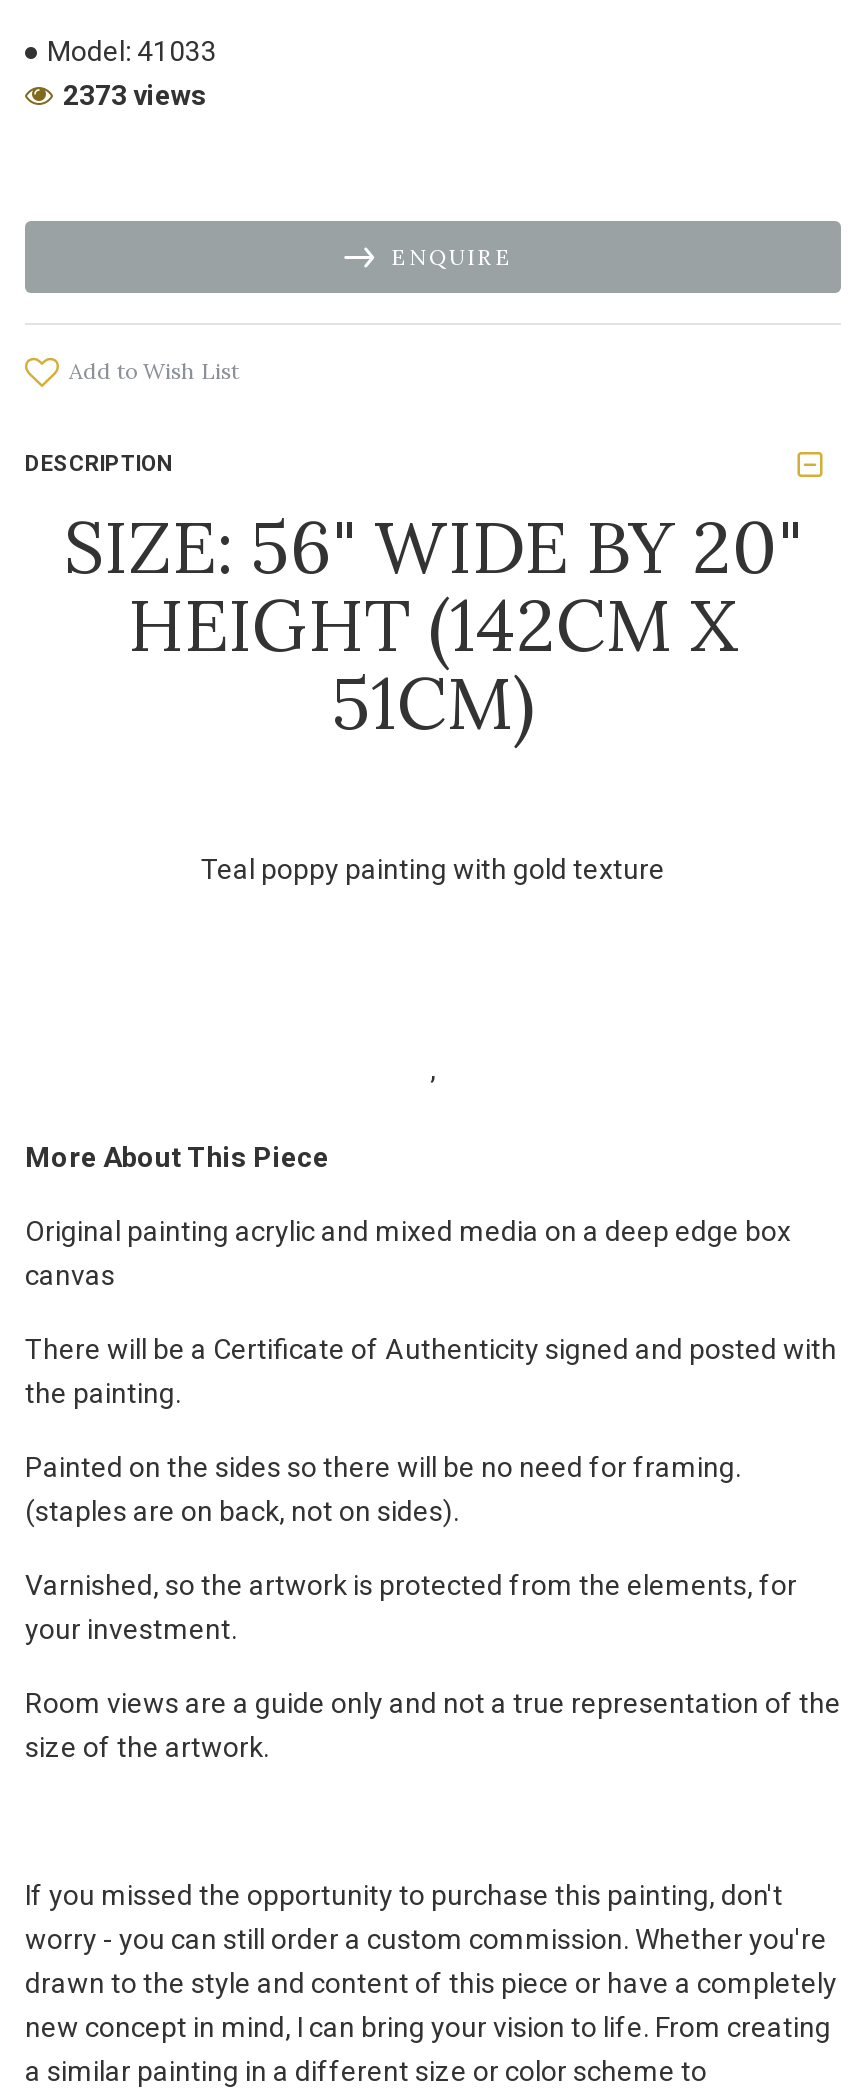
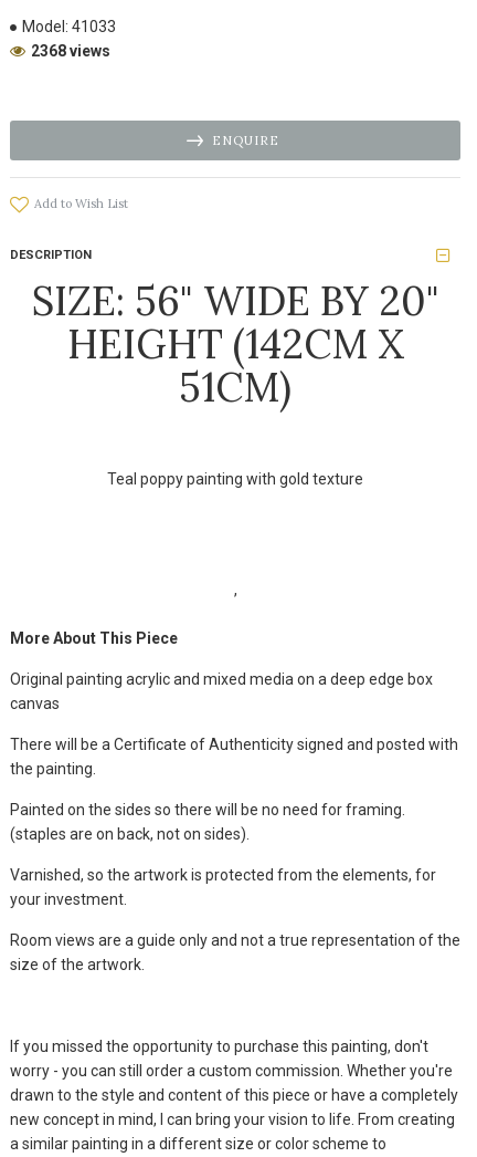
- 2373 views
+ 2368 views
